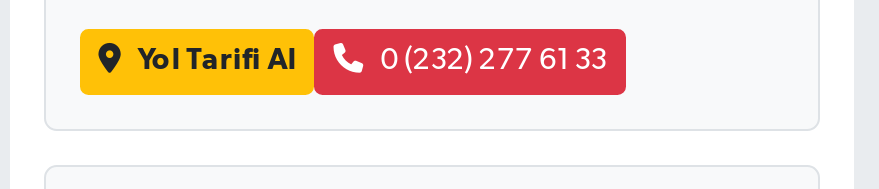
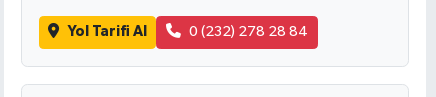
- 0 (232) 277 61 33
+ 0 (232) 278 28 84
